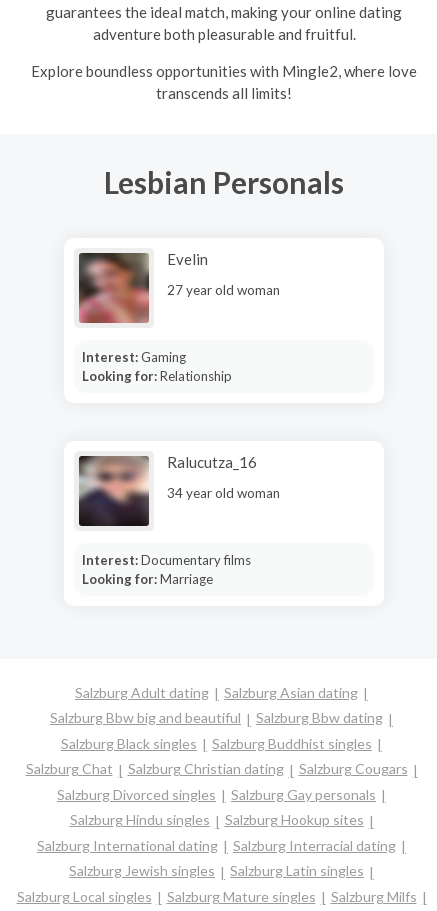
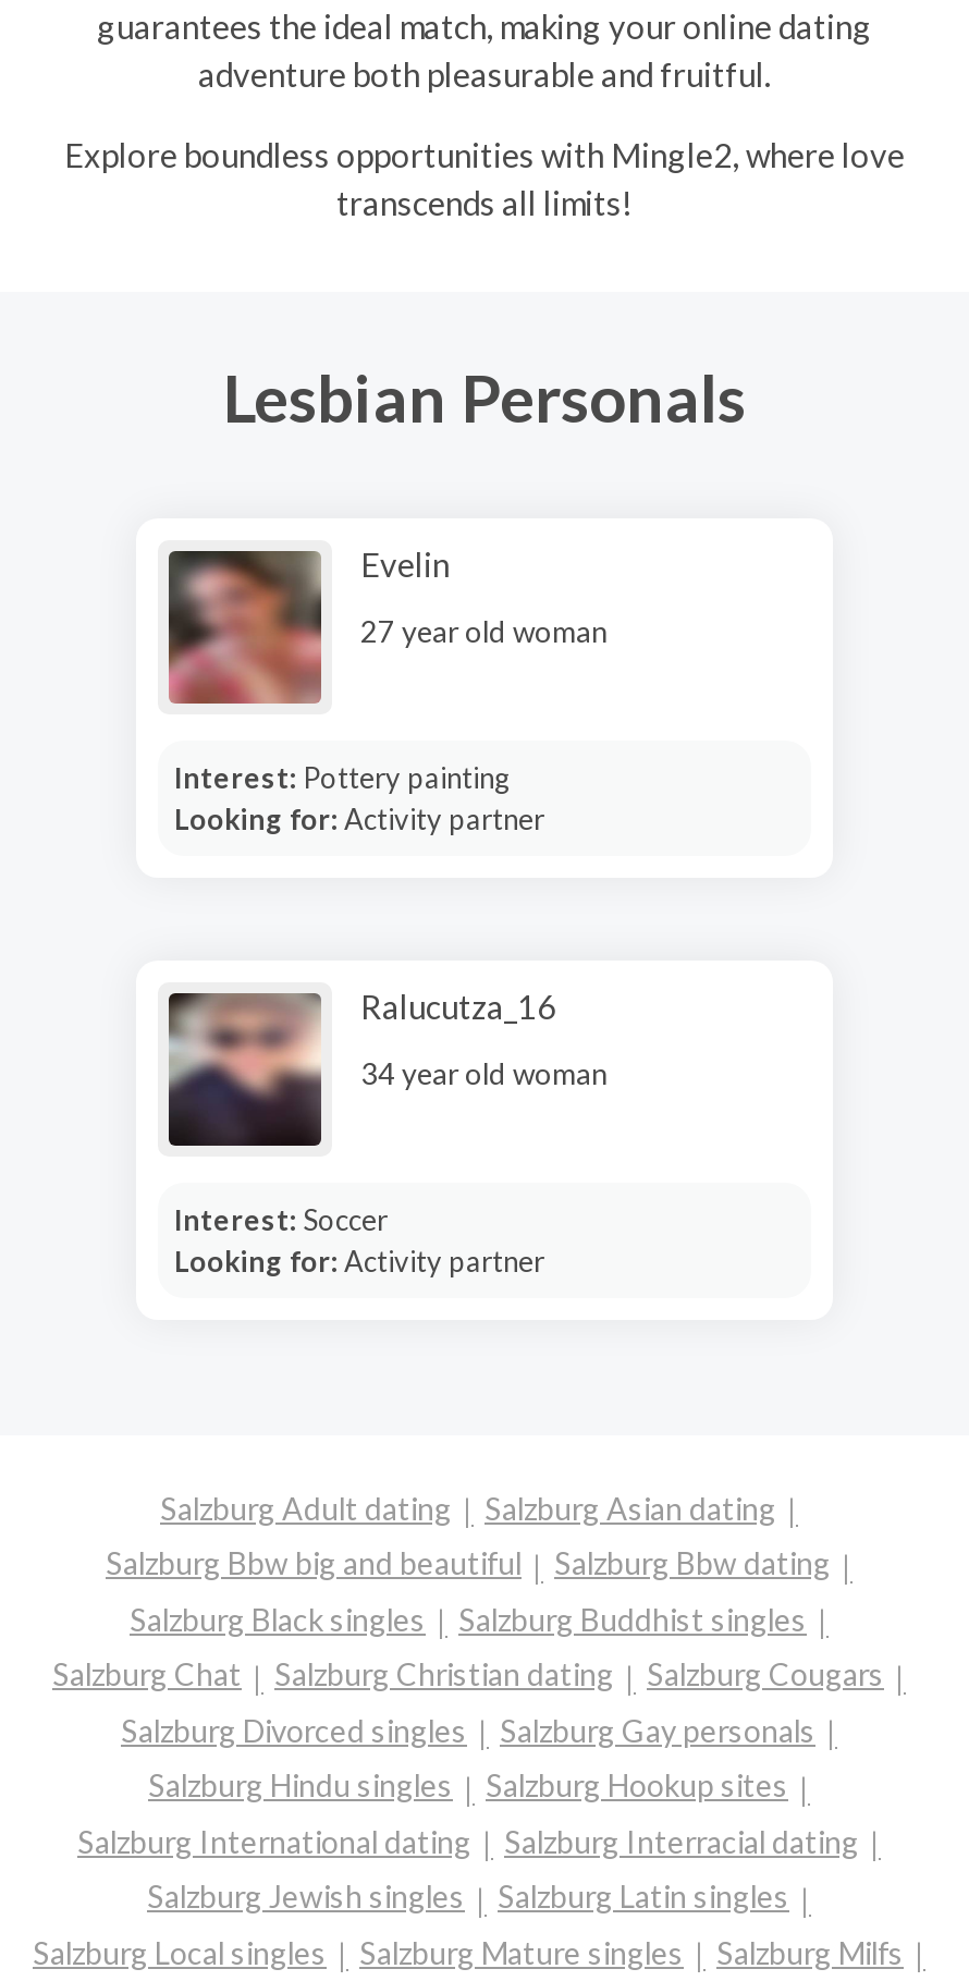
- Interest: Gaming
- Looking for: Relationship
+ Interest: Pottery painting
+ Looking for: Activity partner

- Interest: Documentary films
- Looking for: Marriage
+ Interest: Soccer
+ Looking for: Activity partner
